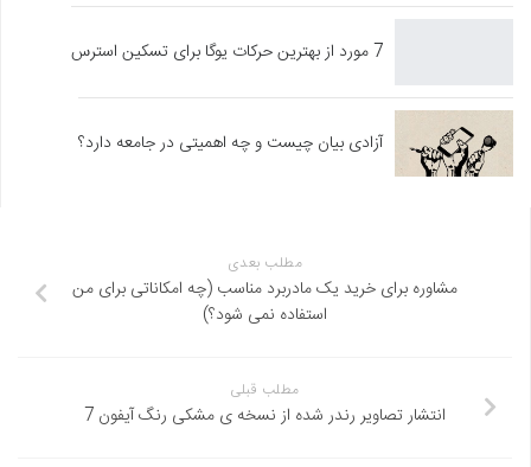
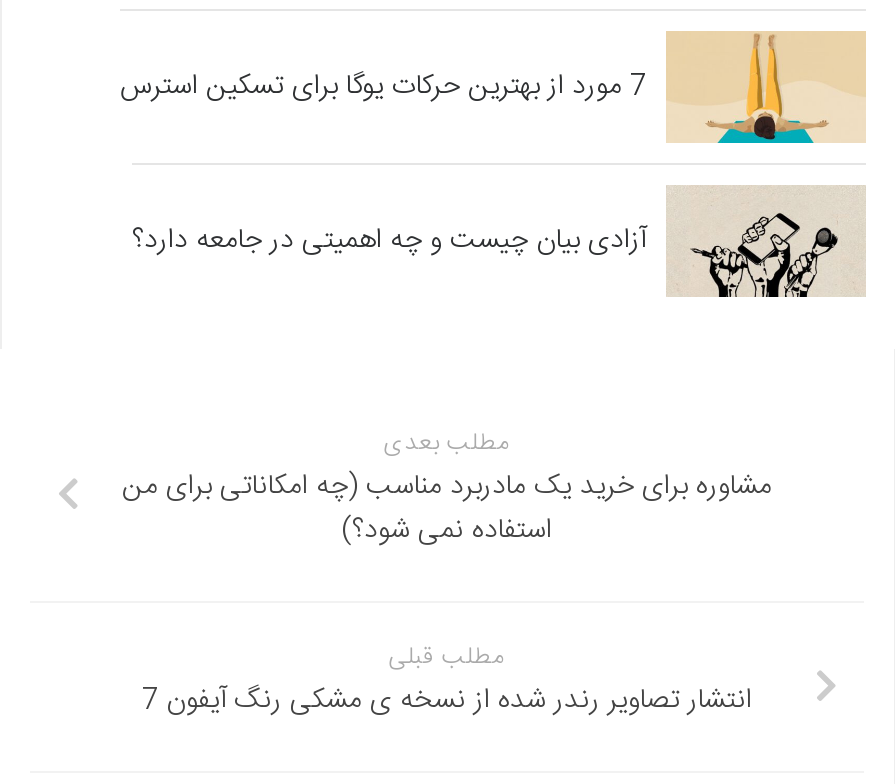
+ [image]
